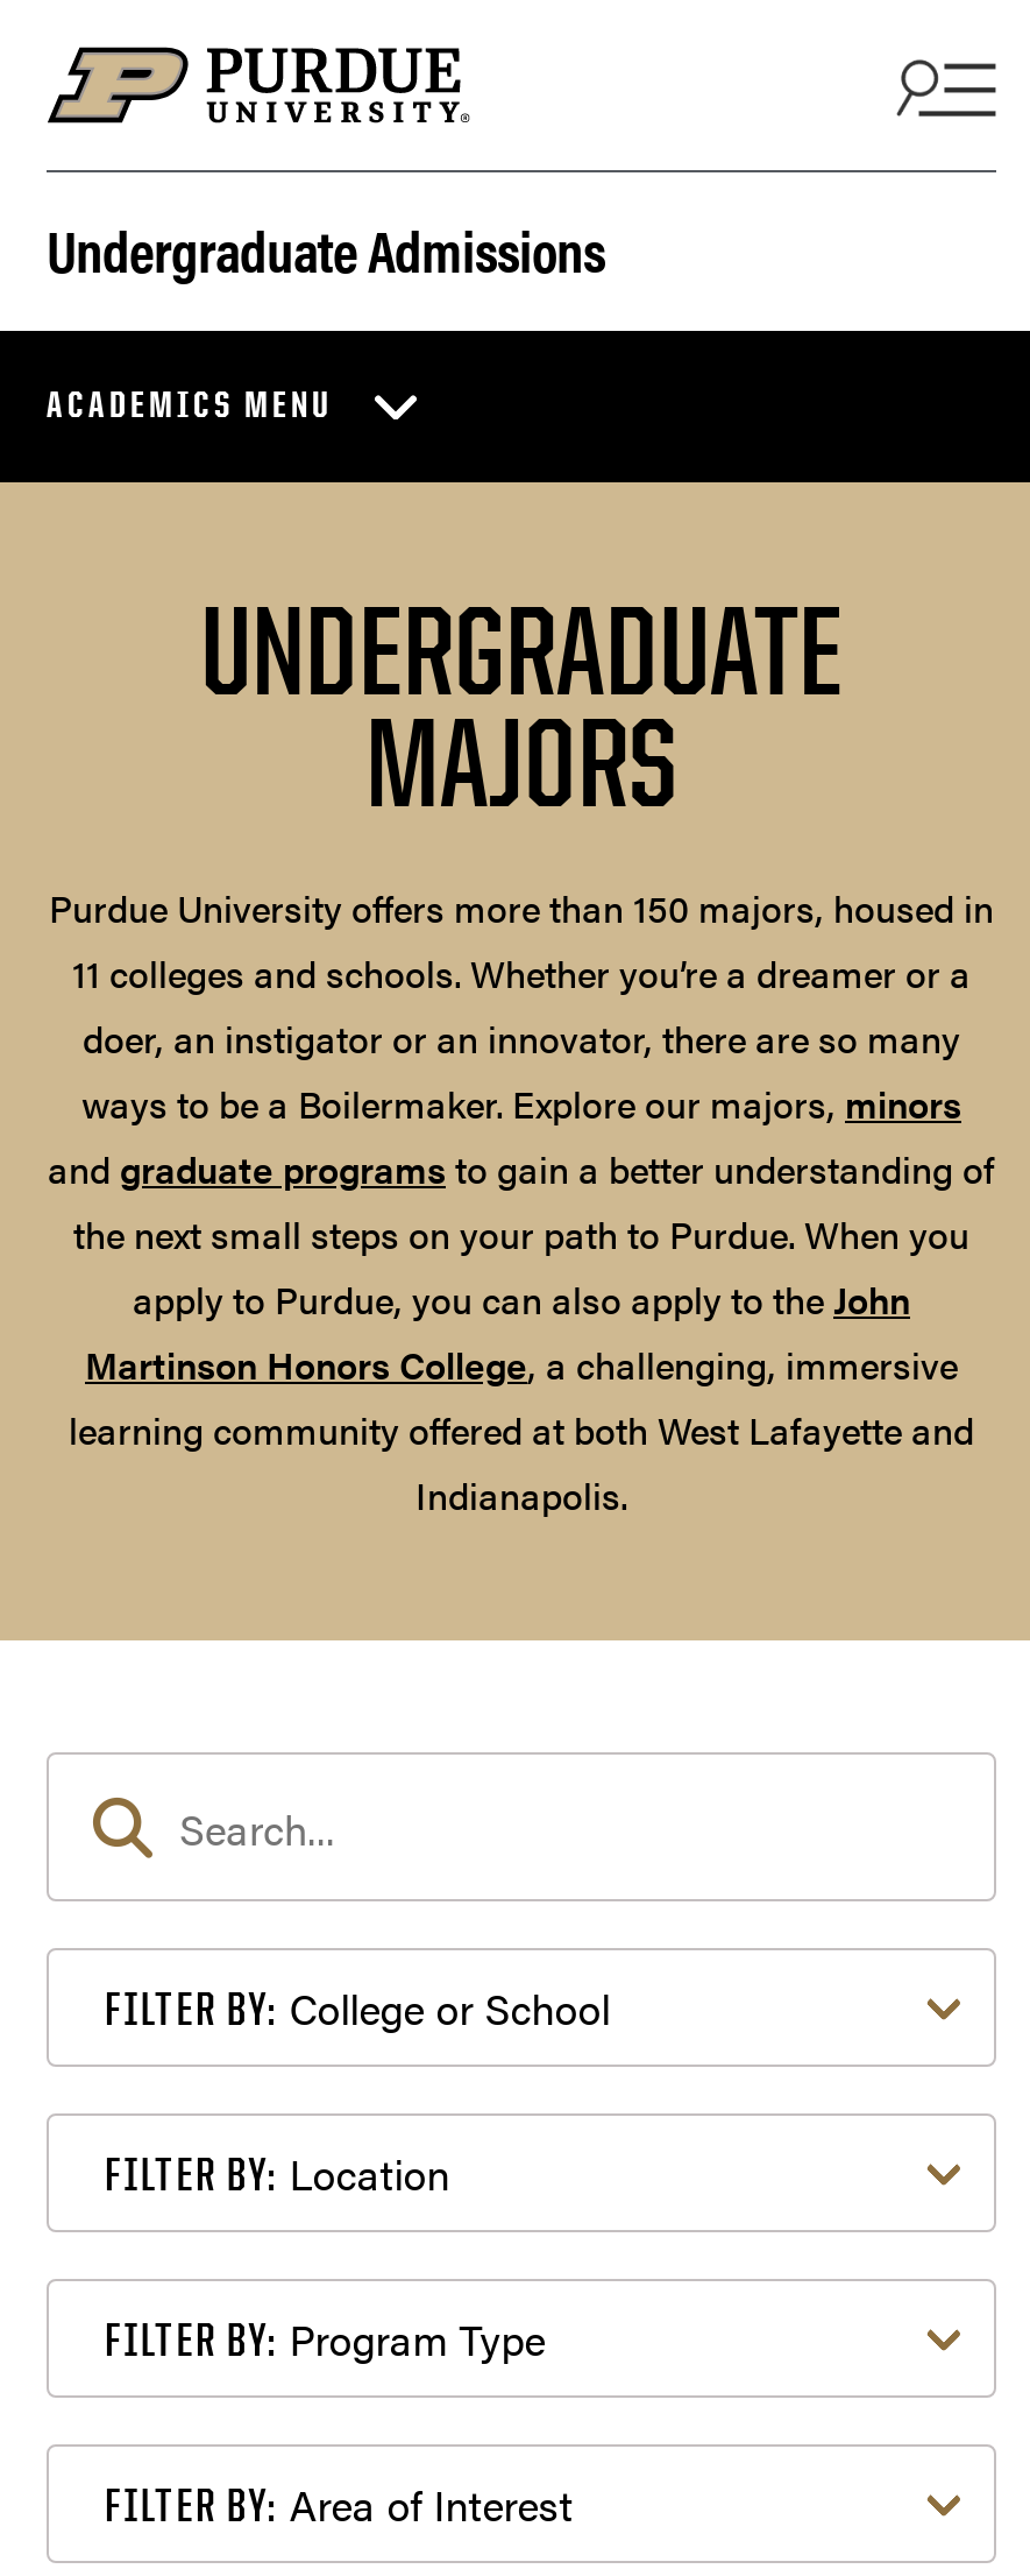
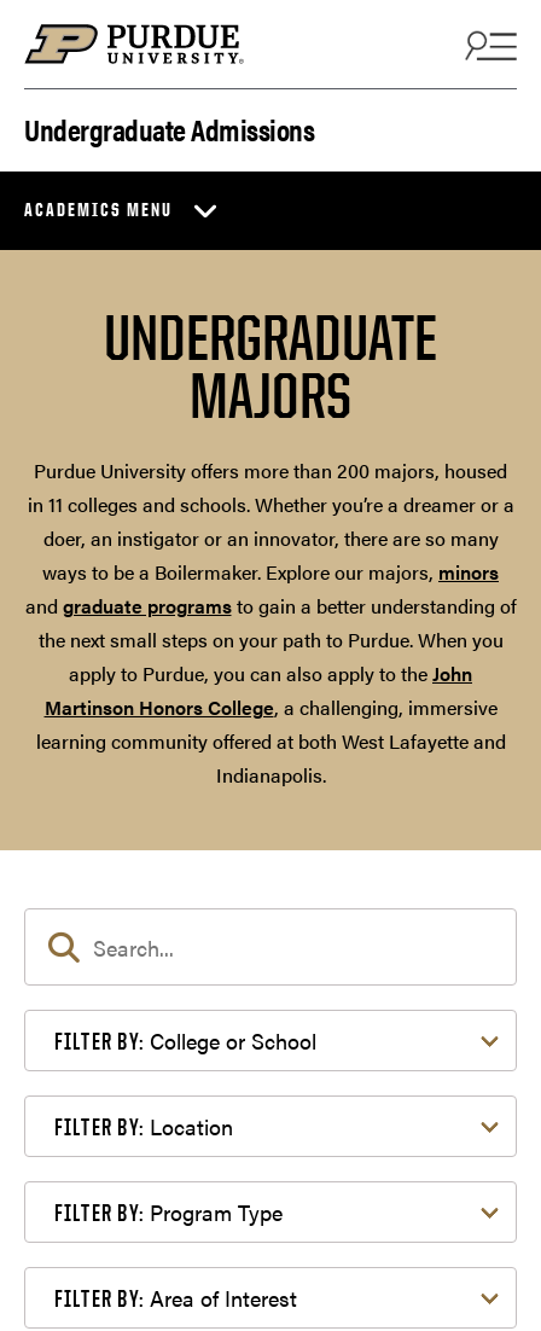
- Purdue University offers more than 150 majors, housed in
- 11 colleges and schools. Whether you’re a dreamer or a
+ Purdue University offers more than 200 majors, housed
+ in 11 colleges and schools. Whether you’re a dreamer or a
